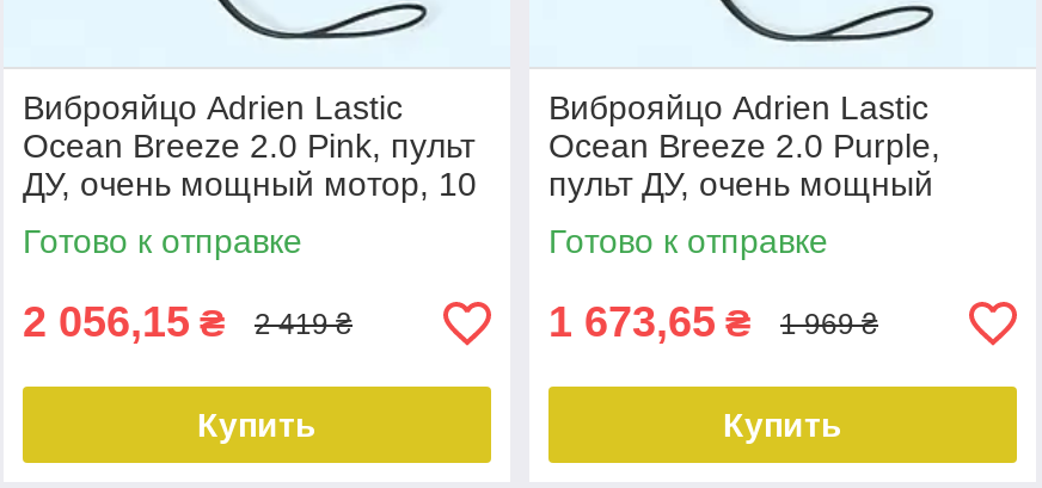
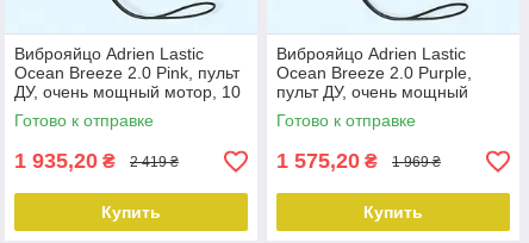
- 2 056,15 ₴
+ 1 935,20 ₴

- 1 673,65 ₴
+ 1 575,20 ₴
